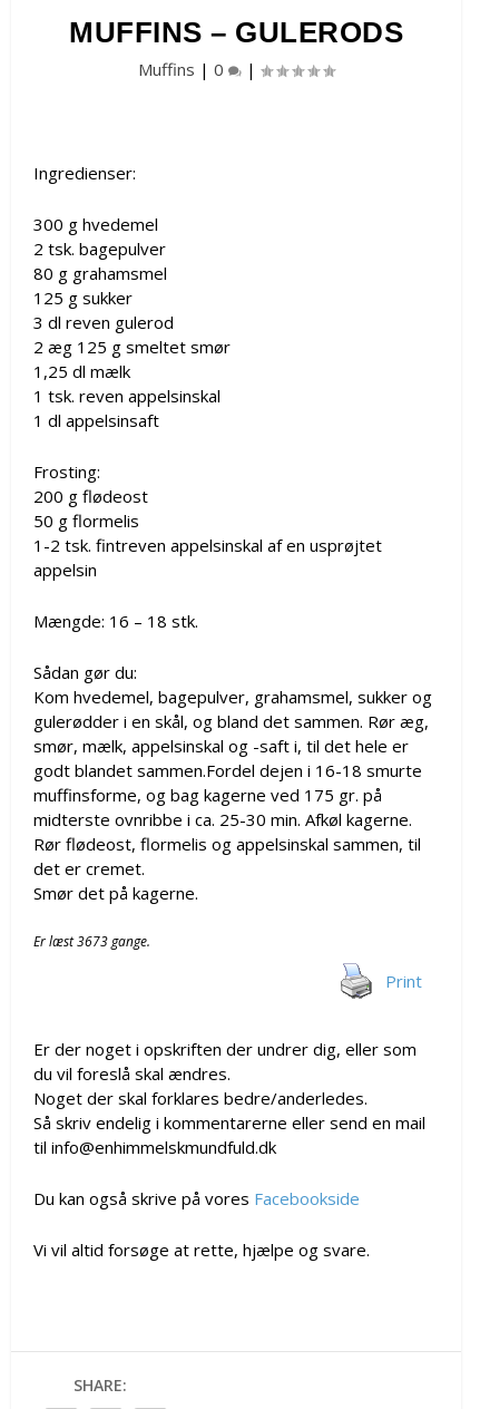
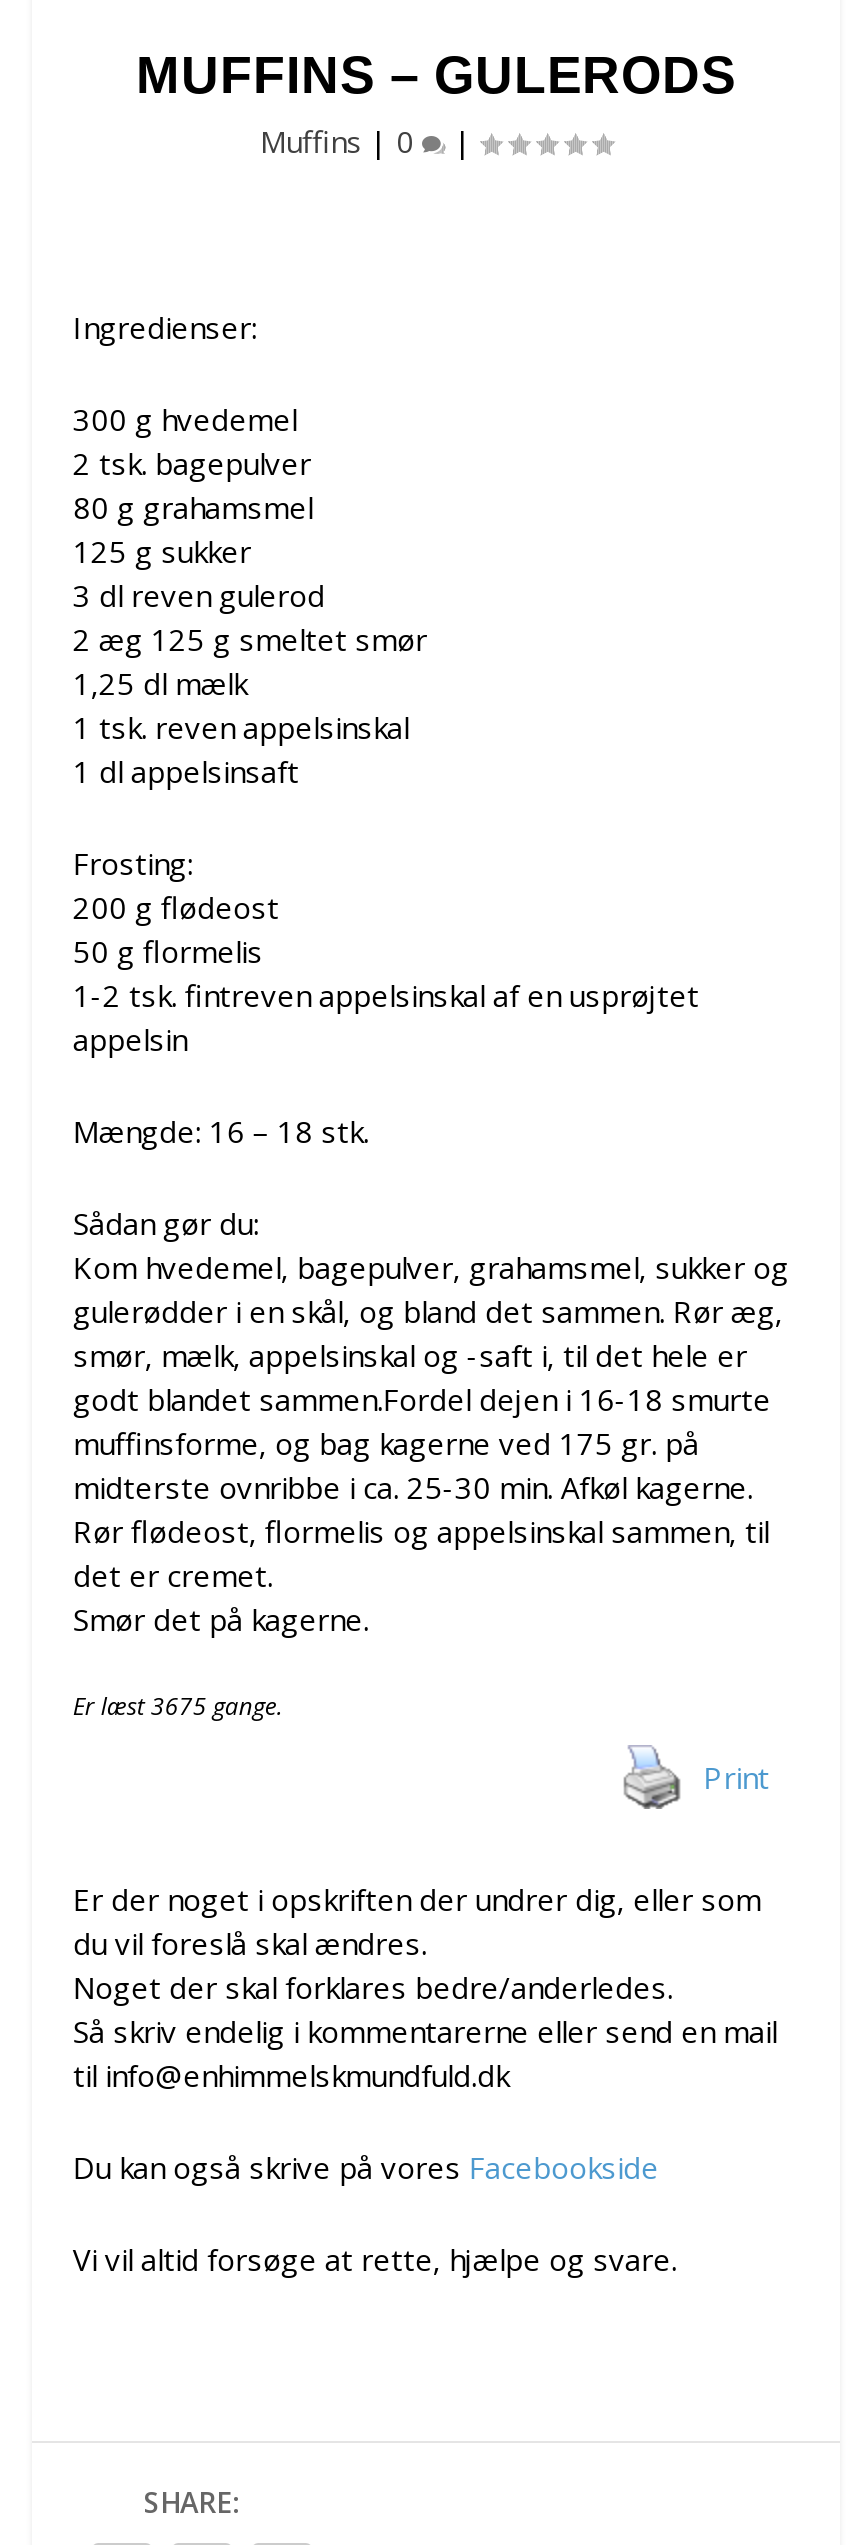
- Er læst 3673 gange.
+ Er læst 3675 gange.
